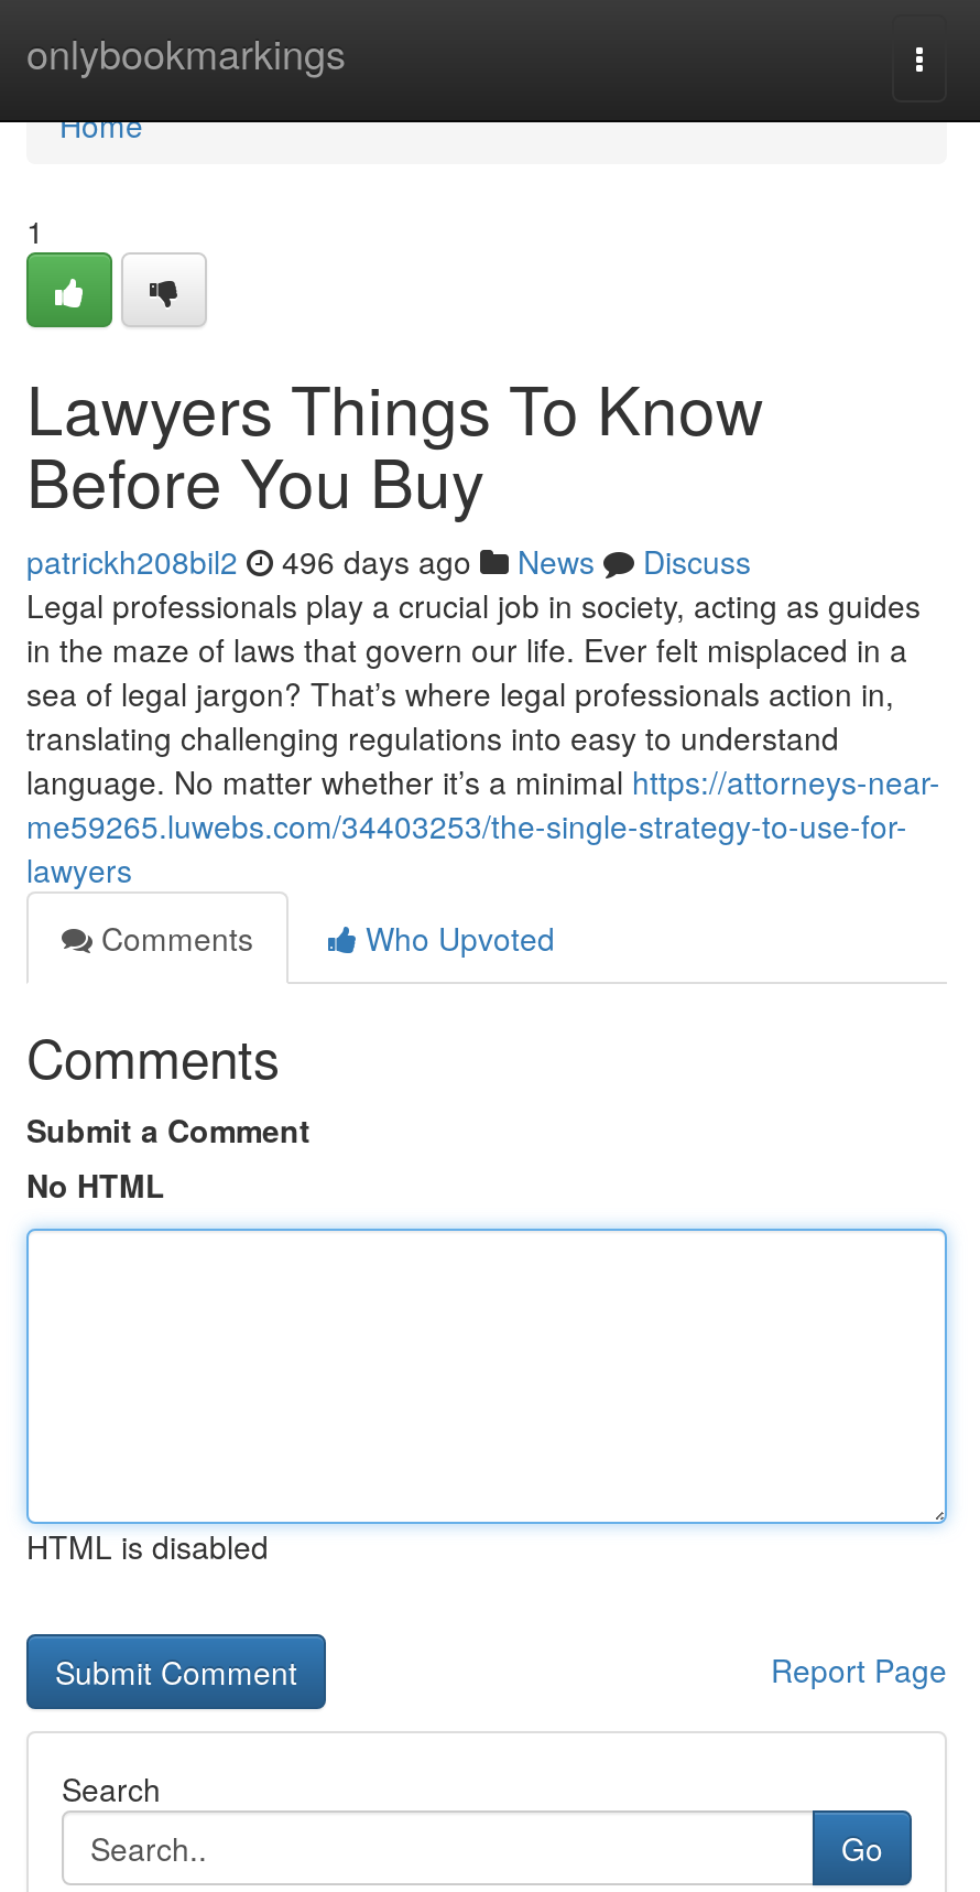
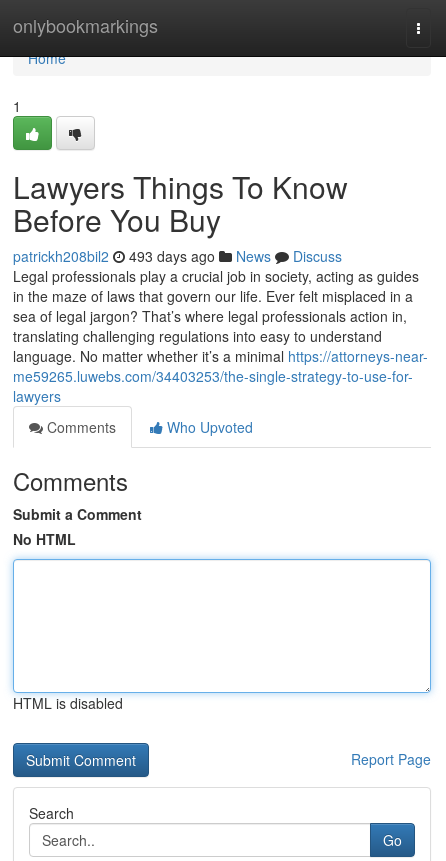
- patrickh208bil2 496 days ago News Discuss
+ patrickh208bil2 493 days ago News Discuss
